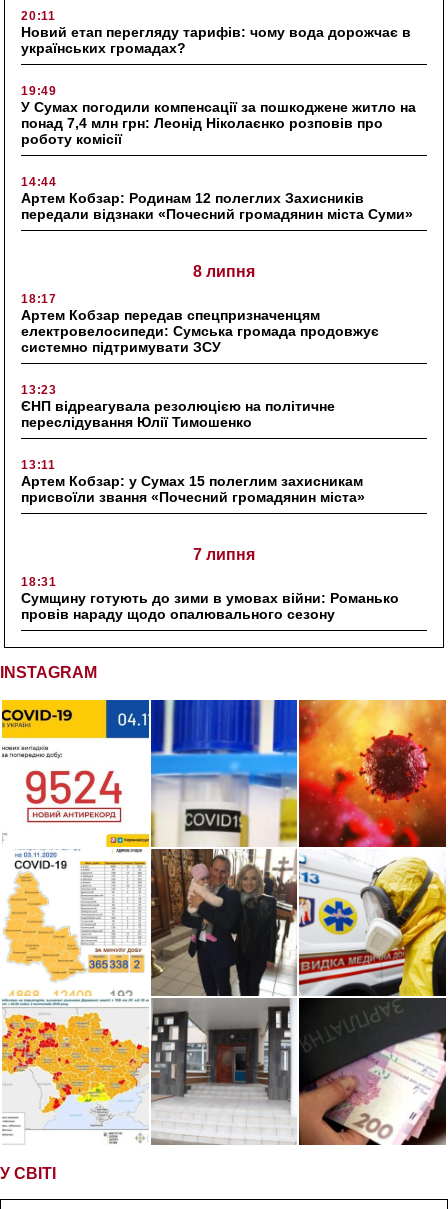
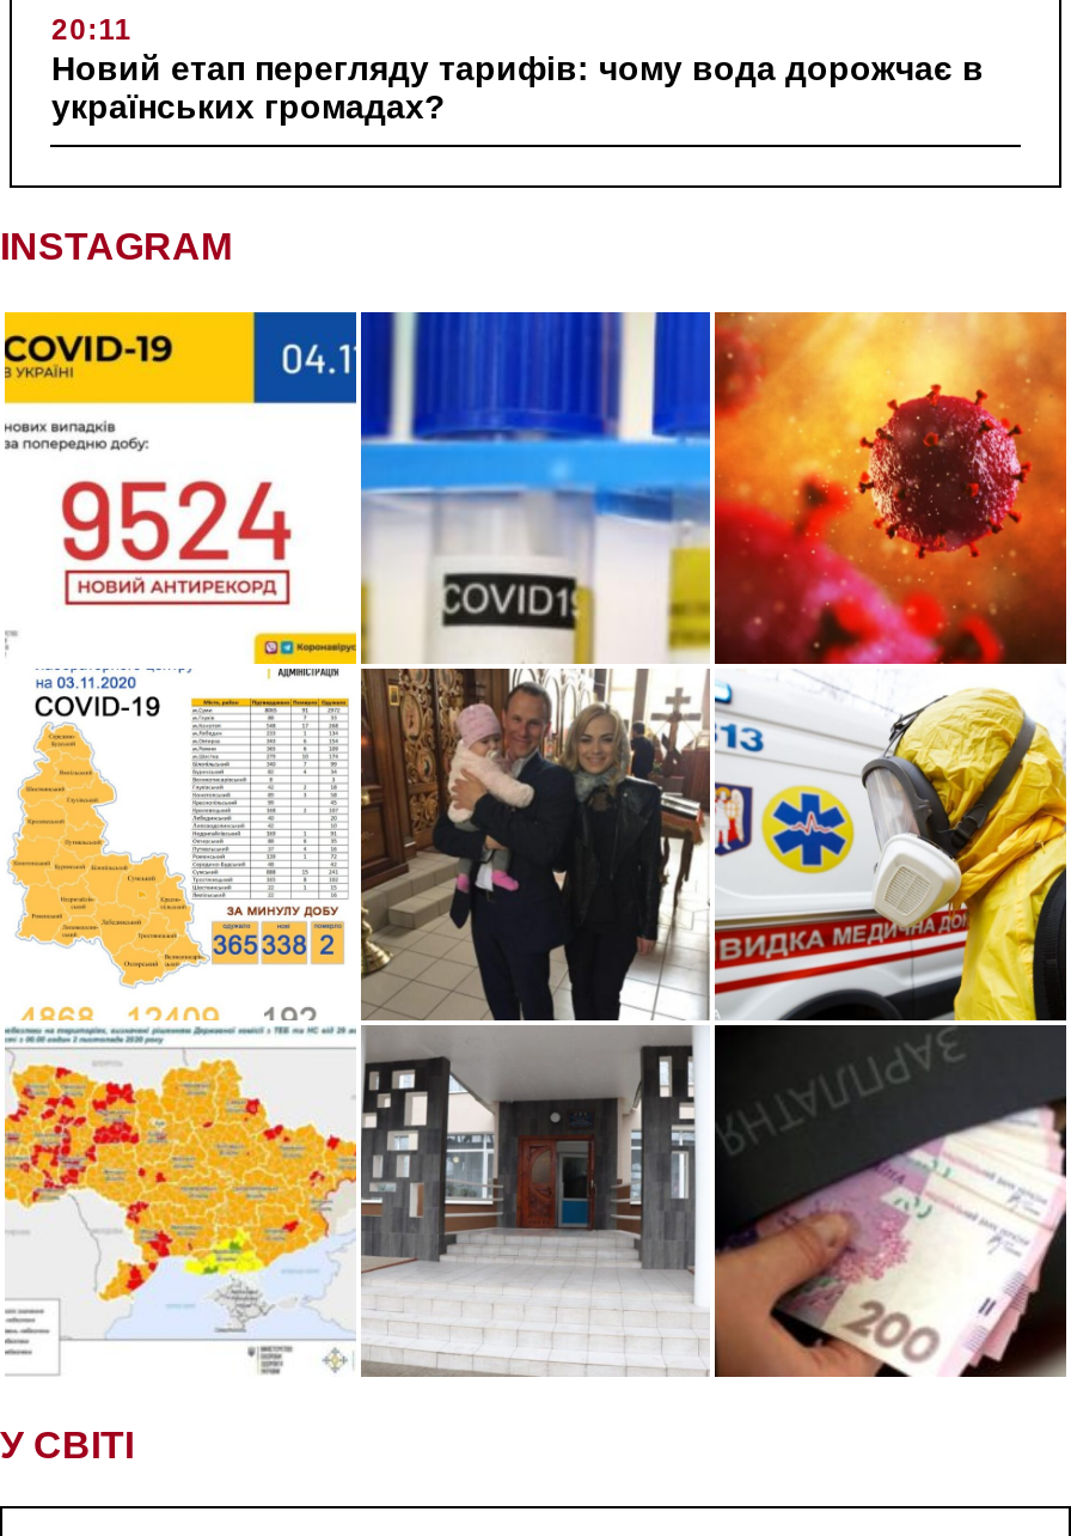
- 19:49
- У Сумах погодили компенсації за пошкоджене житло на
- понад 7,4 млн грн: Леонід Ніколаєнко розповів про
- роботу комісії
- 14:44
- Артем Кобзар: Родинам 12 полеглих Захисників
- передали відзнаки «Почесний громадянин міста Суми»
- 8 липня
- 18:17
- Артем Кобзар передав спецпризначенцям
- електровелосипеди: Сумська громада продовжує
- системно підтримувати ЗСУ
- 13:23
- ЄНП відреагувала резолюцією на політичне
- переслідування Юлії Тимошенко
- 13:11
- Артем Кобзар: у Сумах 15 полеглим захисникам
- присвоїли звання «Почесний громадянин міста»
- 7 липня
- 18:31
- Сумщину готують до зими в умовах війни: Романько
- провів нараду щодо опалювального сезону
